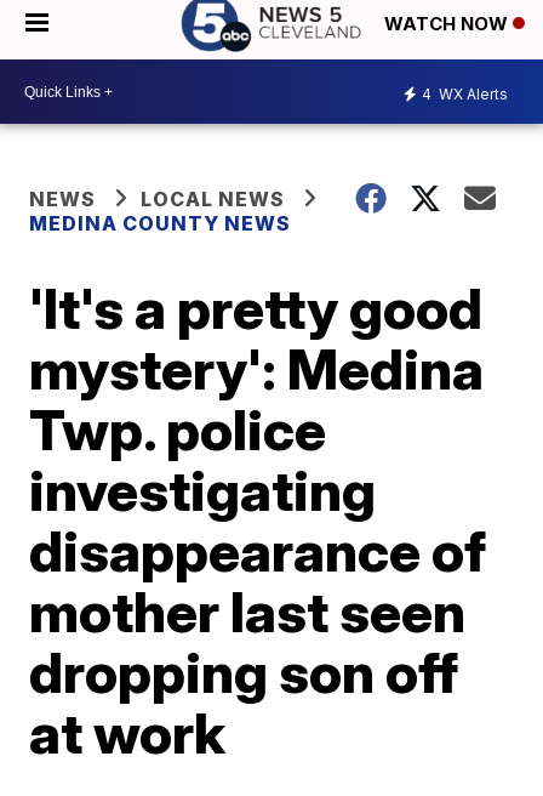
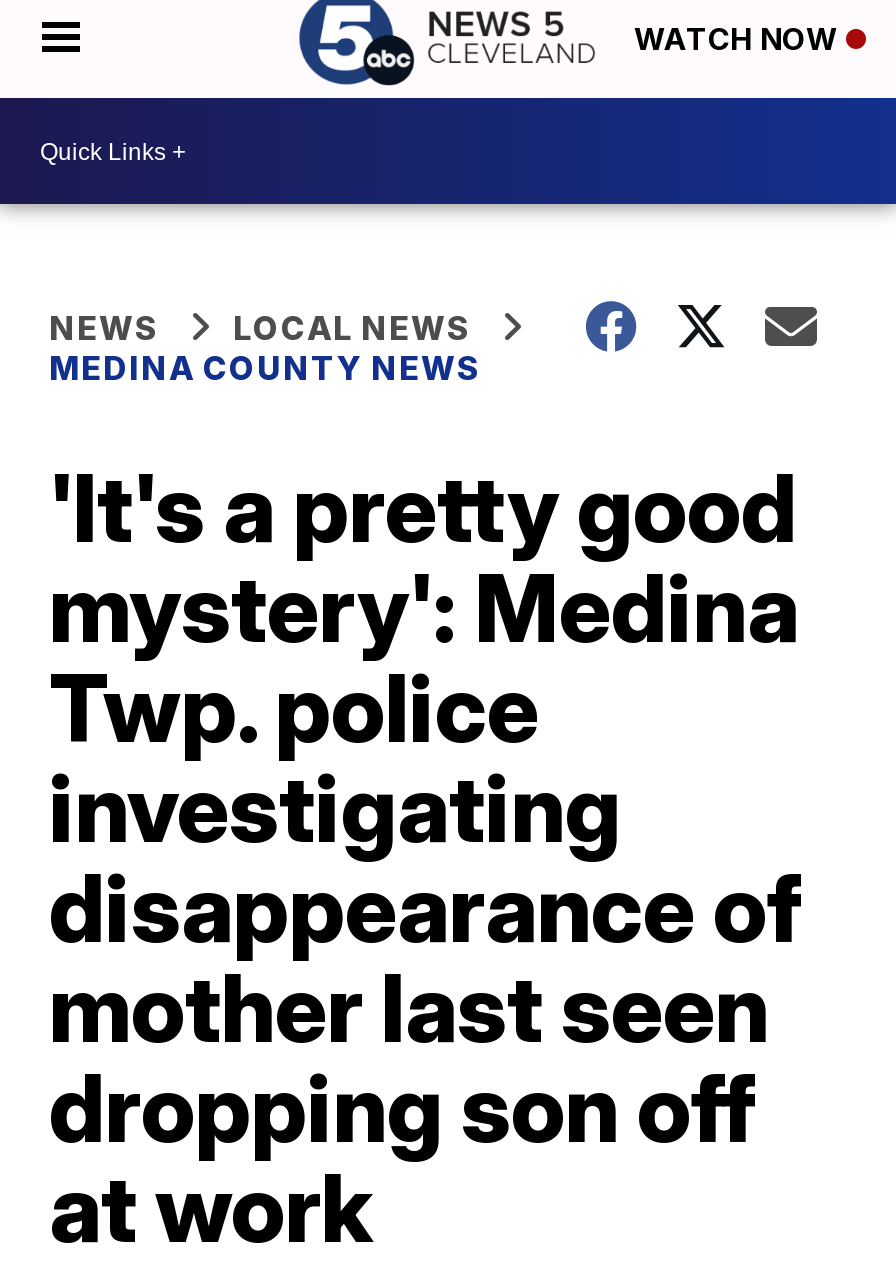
- 4 WX Alerts
